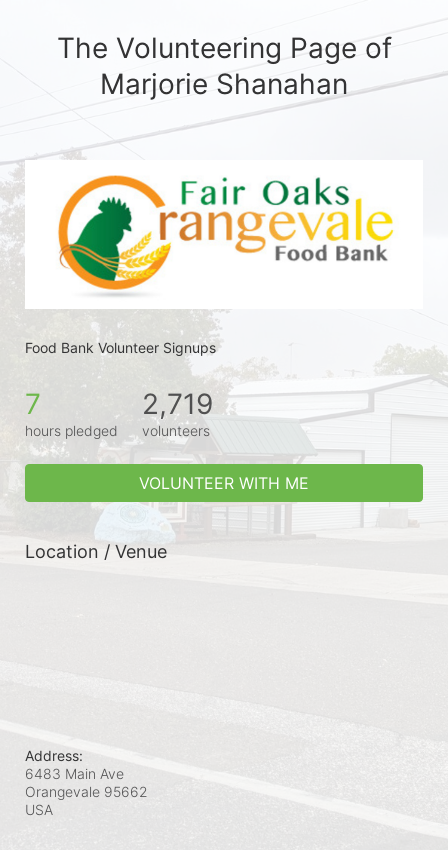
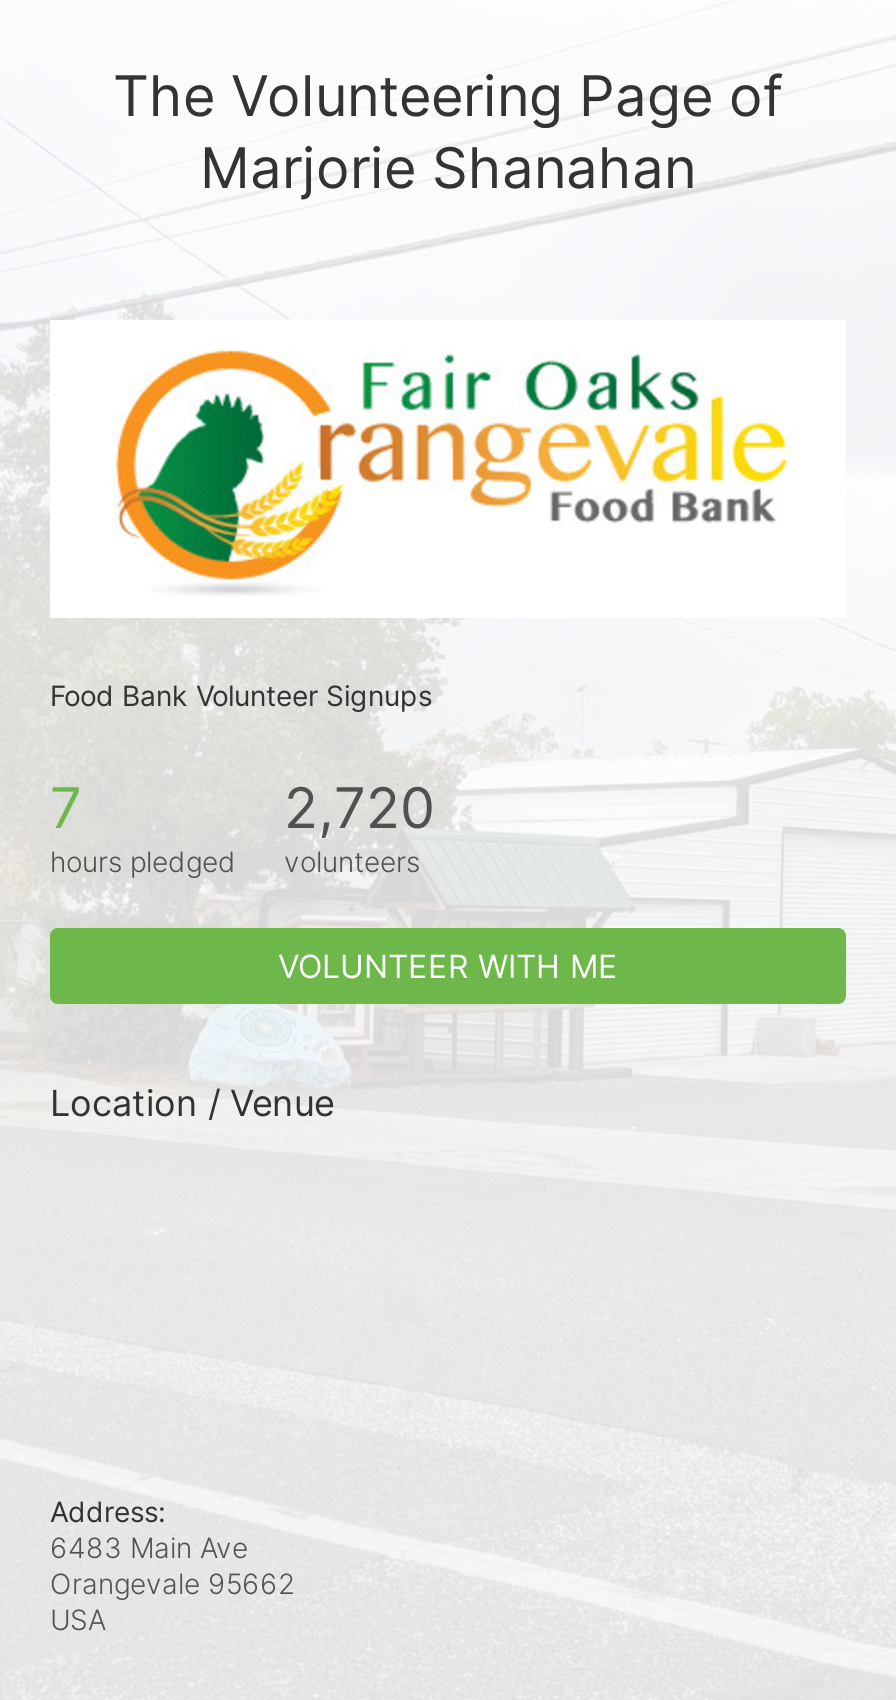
- 2,719
+ 2,720
